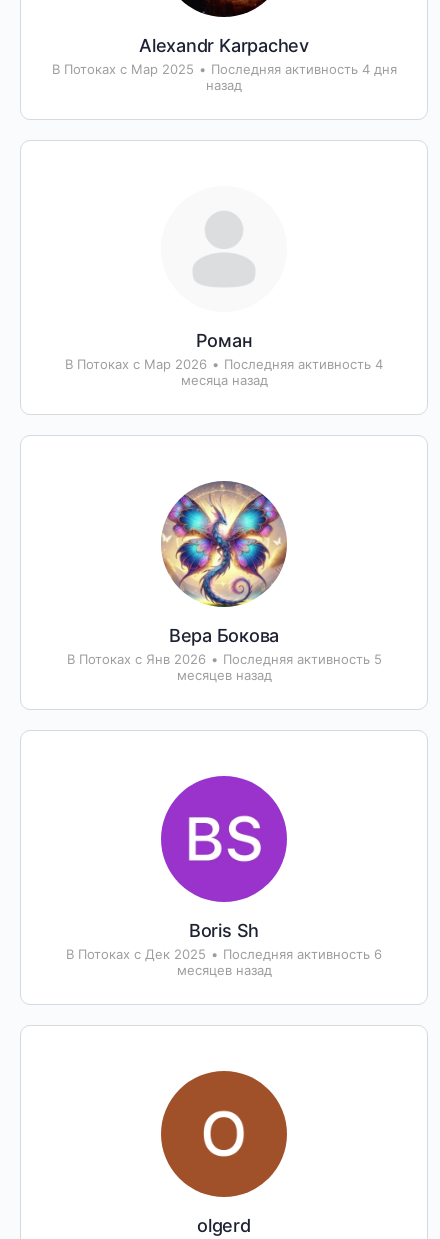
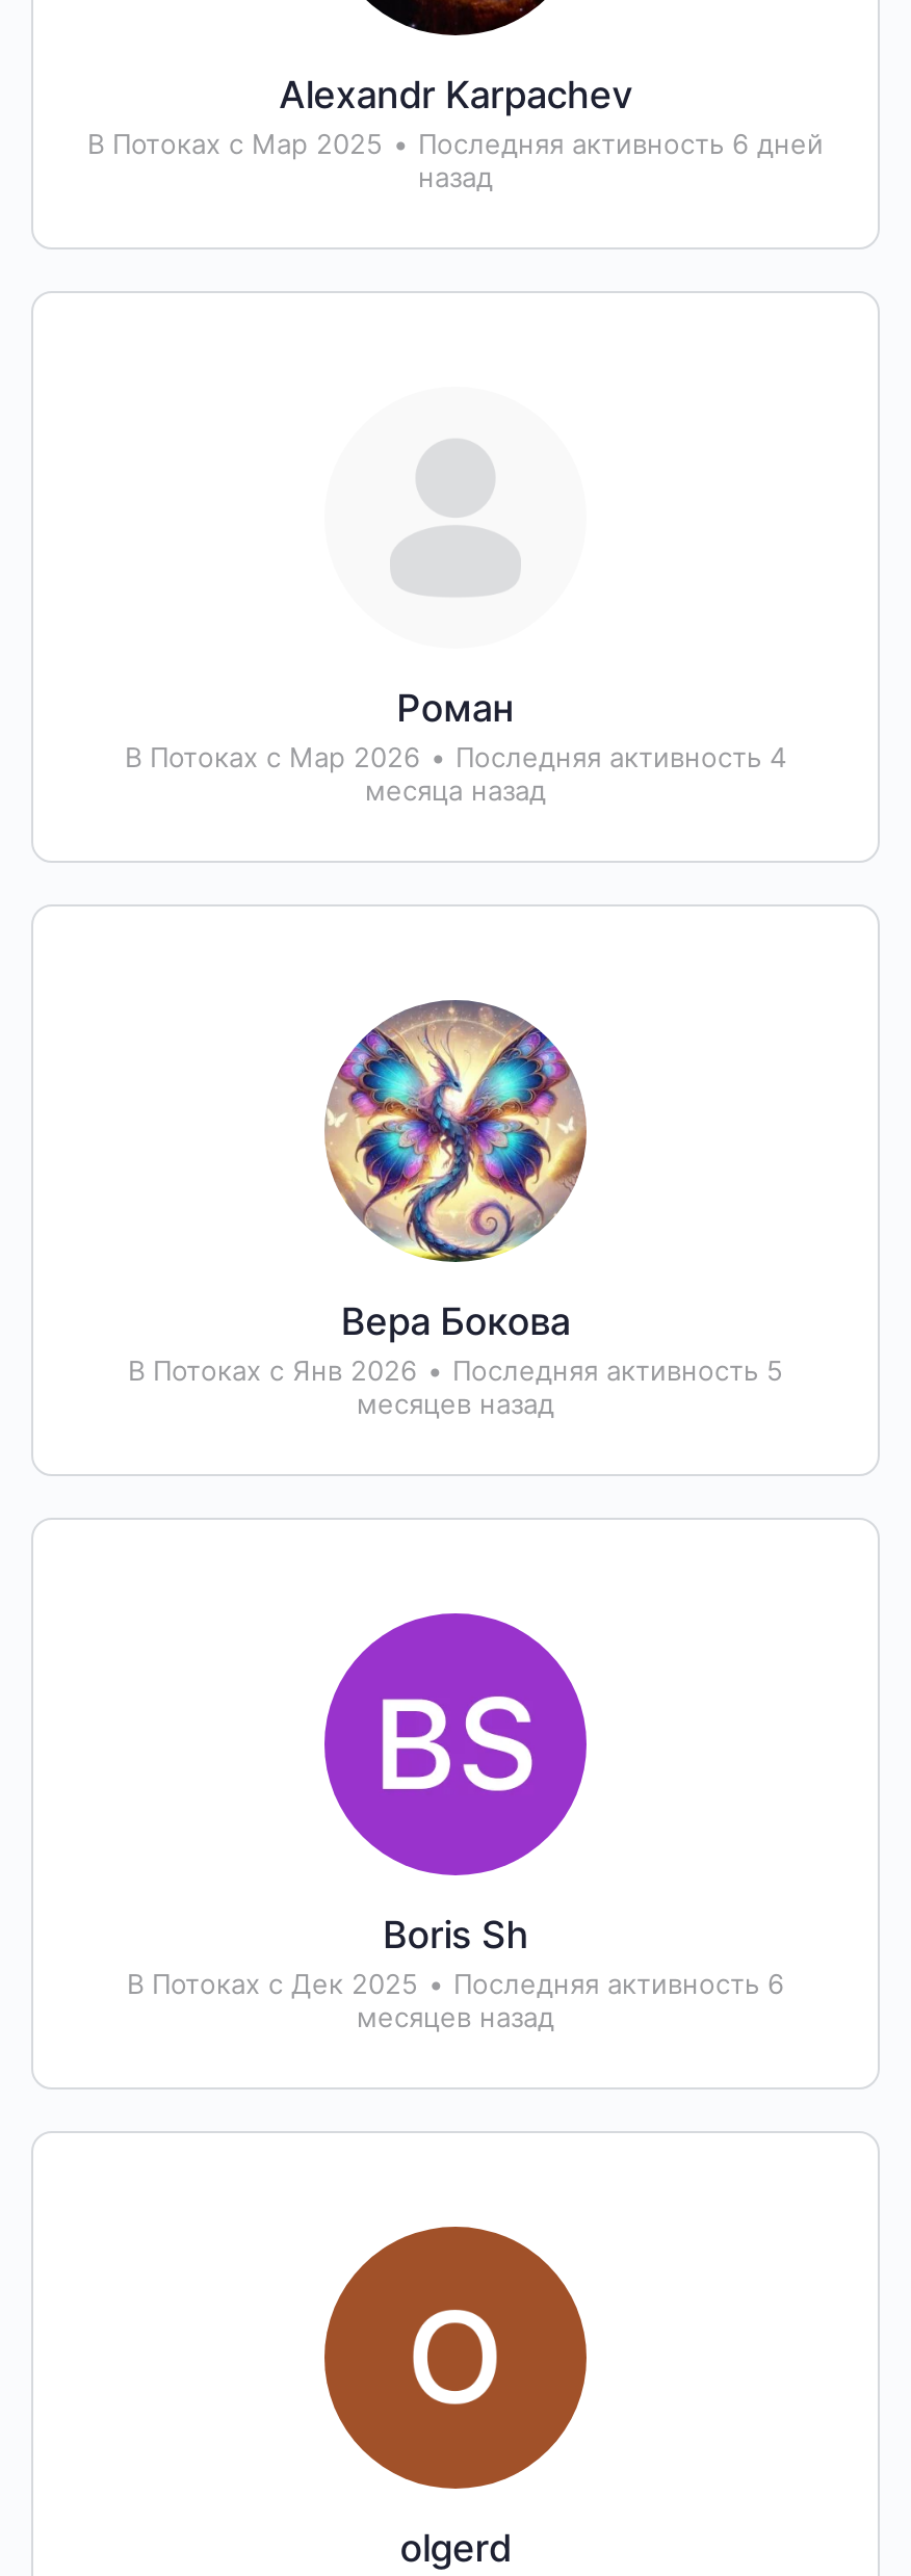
- В Потоках с Мар 2025 • Последняя активность 4 дня
+ В Потоках с Мар 2025 • Последняя активность 6 дней
